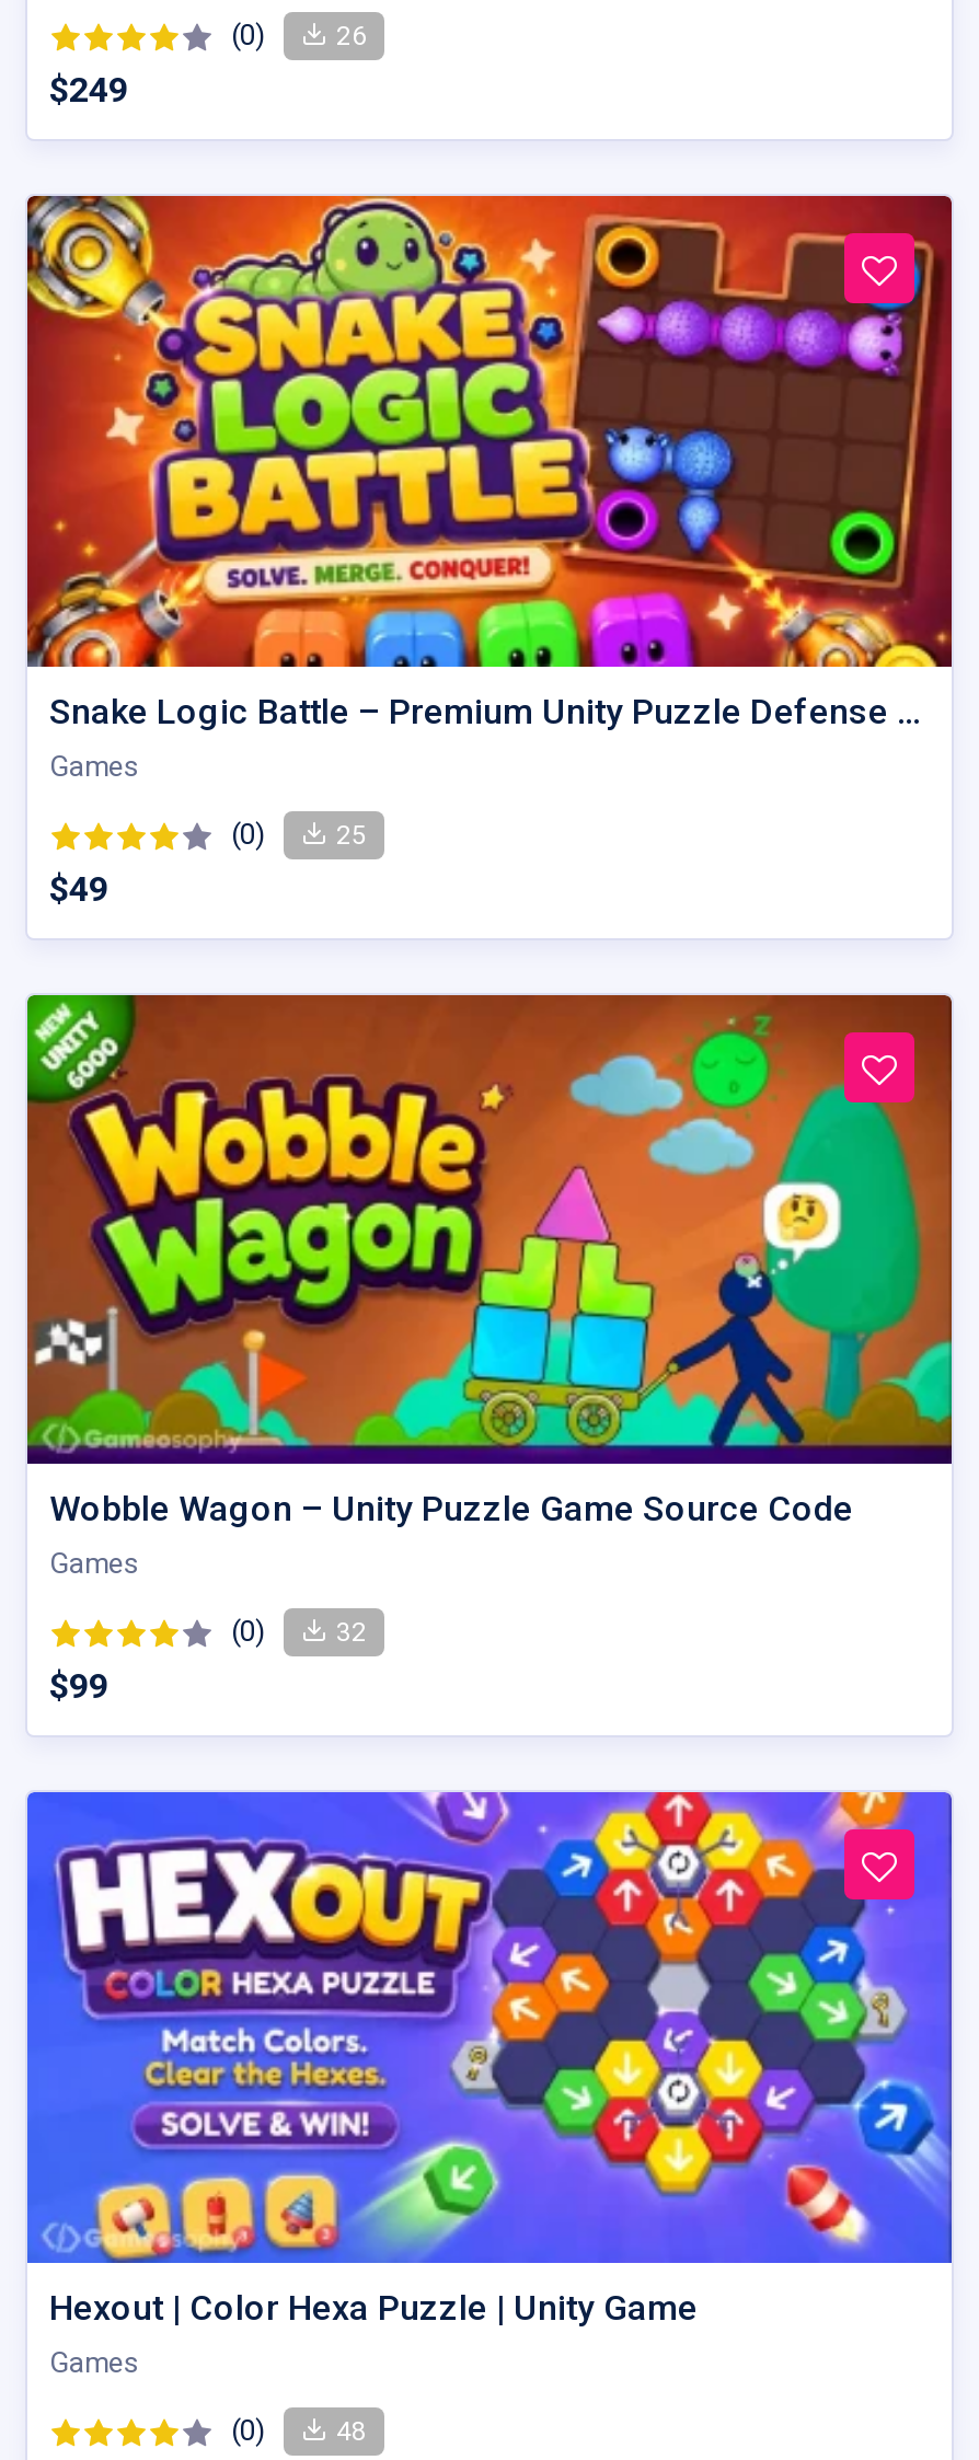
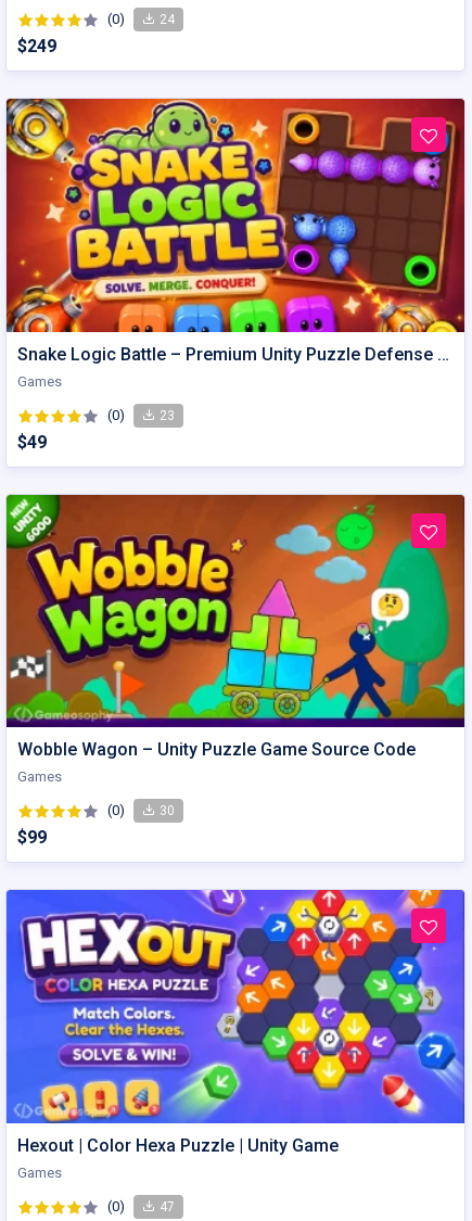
- 26
+ 24

- 25
+ 23

- 32
+ 30

- 48
+ 47
